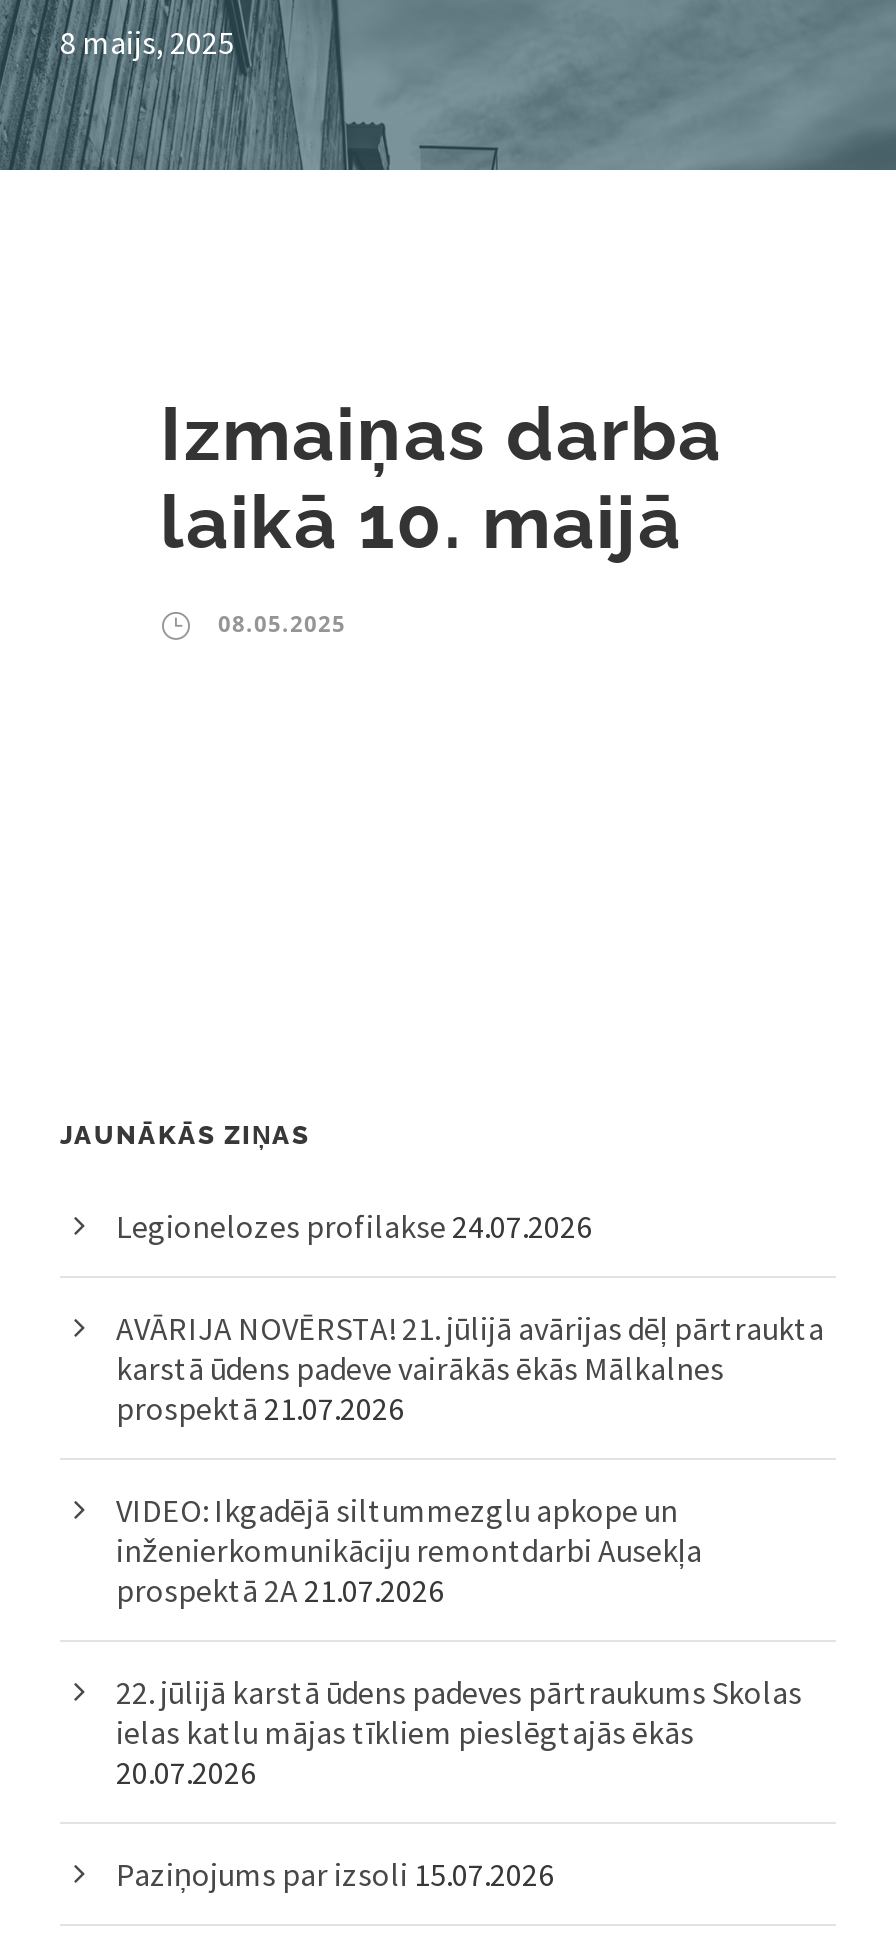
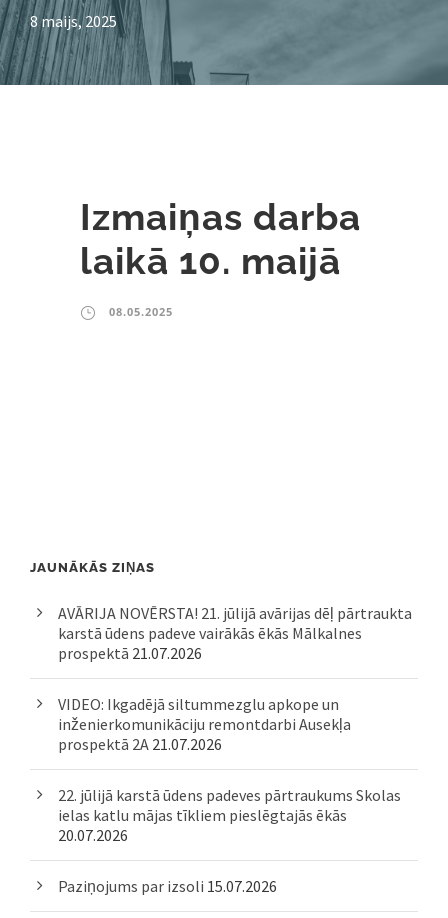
- Legionelozes profilakse 24.07.2026
